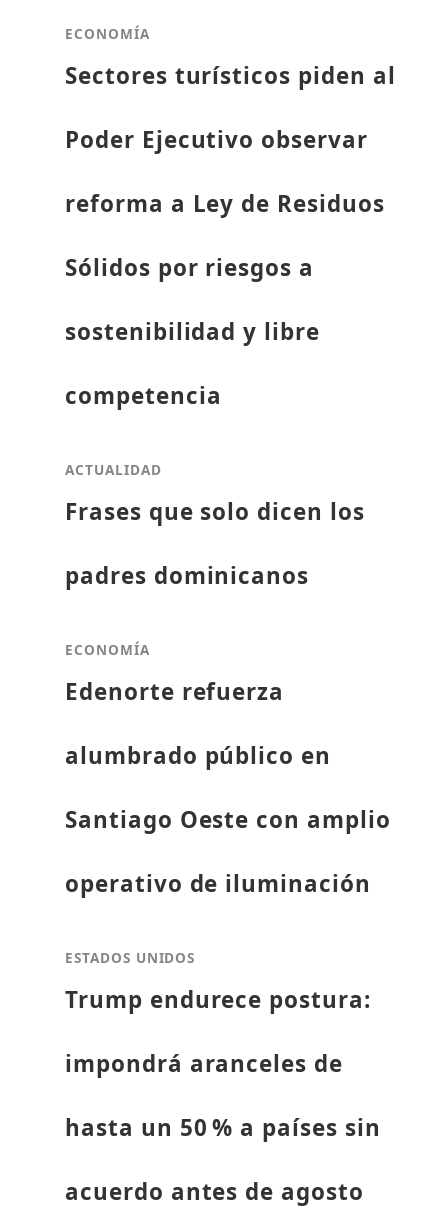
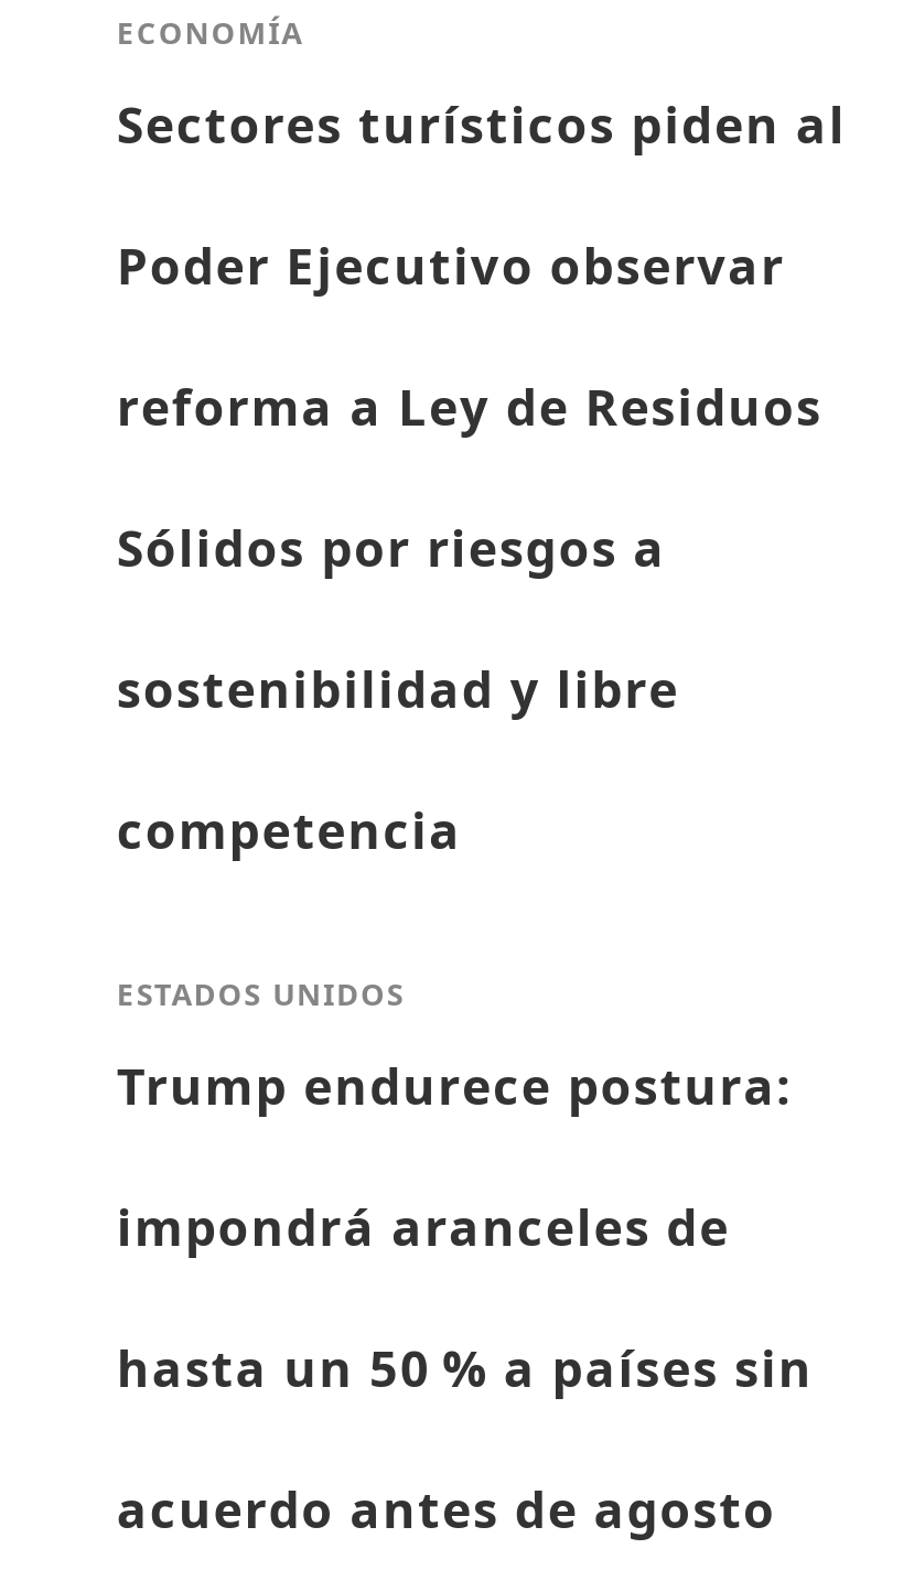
- ACTUALIDAD
- Frases que solo dicen los
- padres dominicanos
- ECONOMÍA
- Edenorte refuerza
- alumbrado público en
- Santiago Oeste con amplio
- operativo de iluminación
